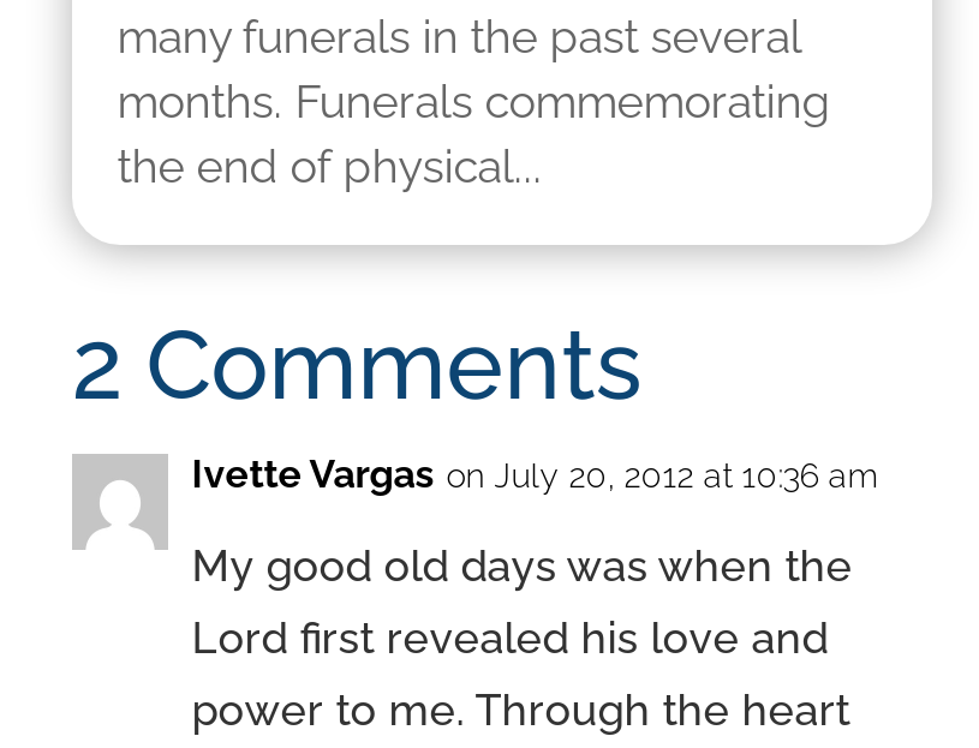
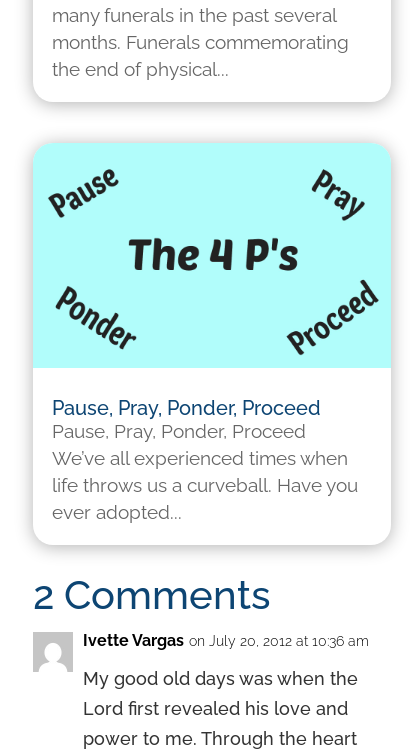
+ [image]
+ Pause, Pray, Ponder, Proceed
+ Pause, Pray, Ponder, Proceed
+ We’ve all experienced times when
+ life throws us a curveball. Have you
+ ever adopted...
